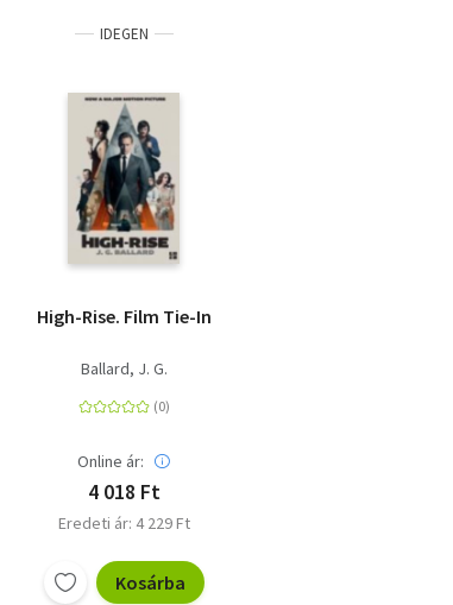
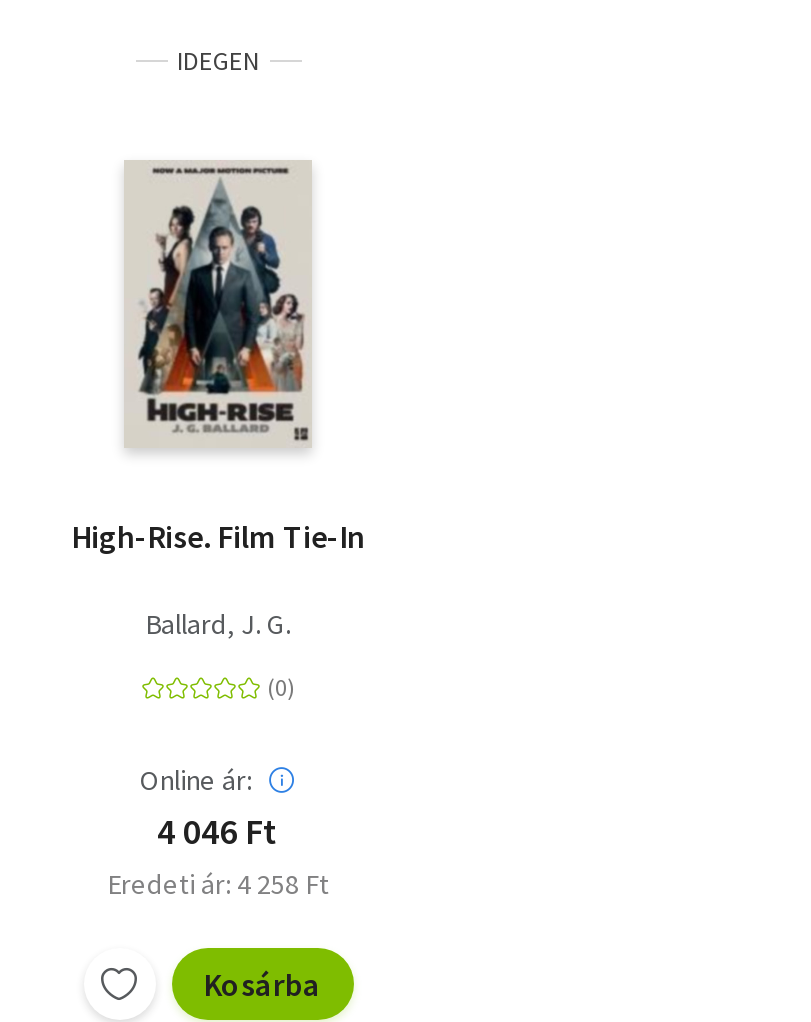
- 4 018 Ft
+ 4 046 Ft

- Eredeti ár: 4 229 Ft
+ Eredeti ár: 4 258 Ft
